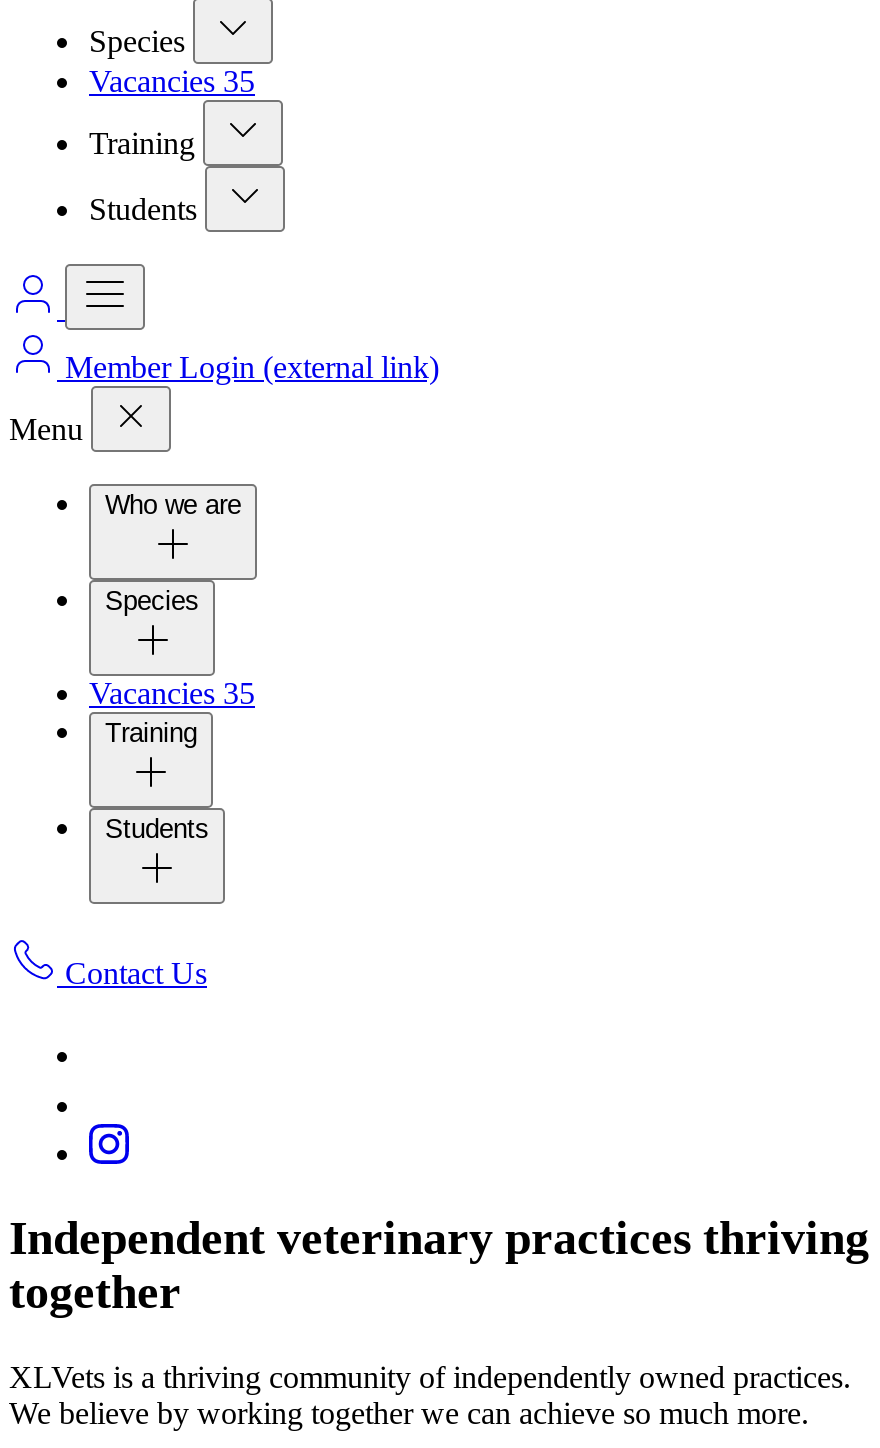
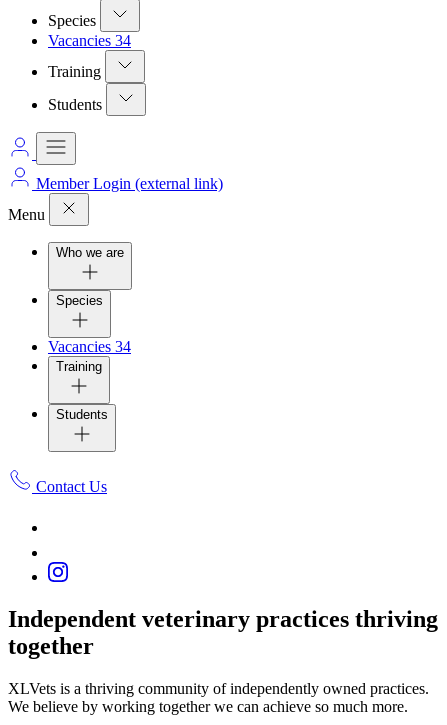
- Vacancies35
+ Vacancies34

- Vacancies 35
+ Vacancies 34
